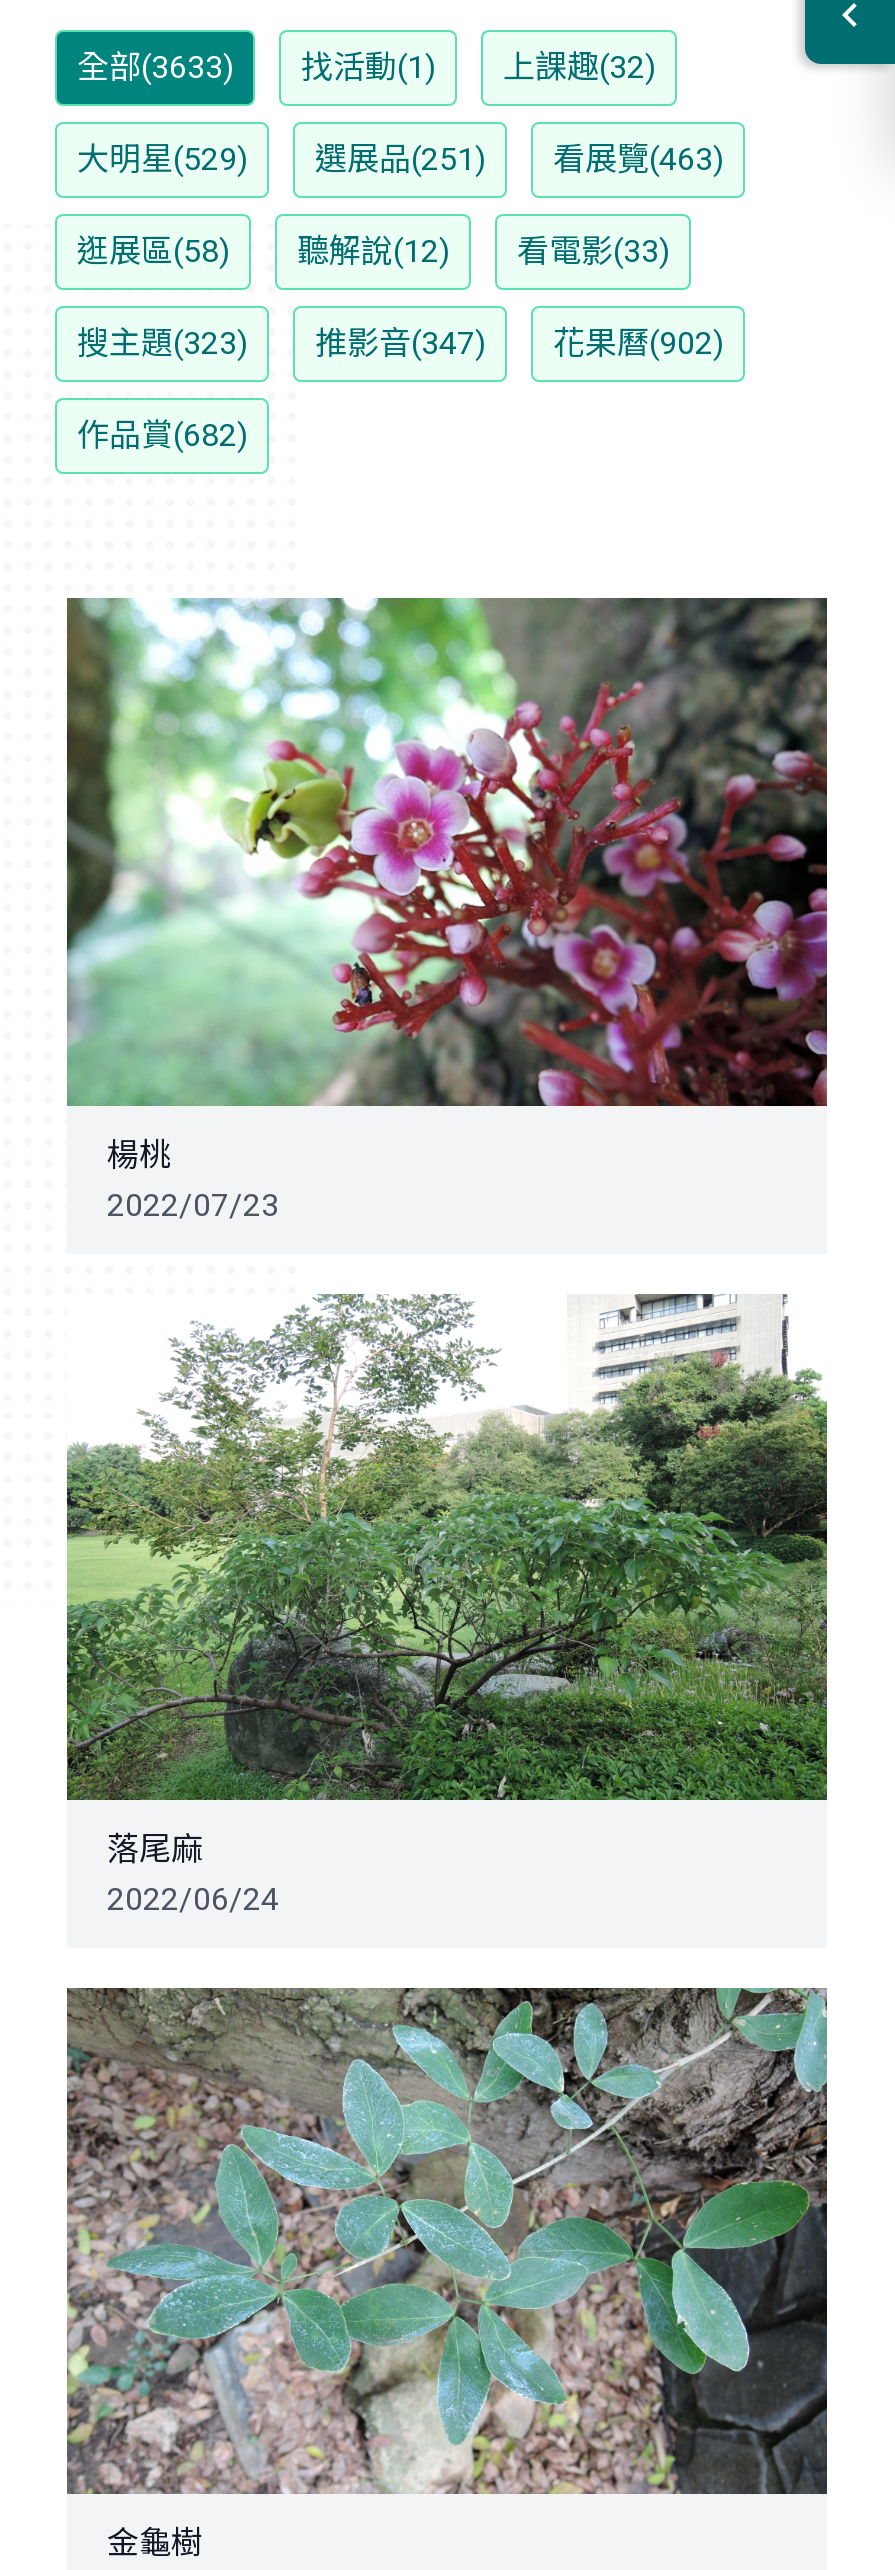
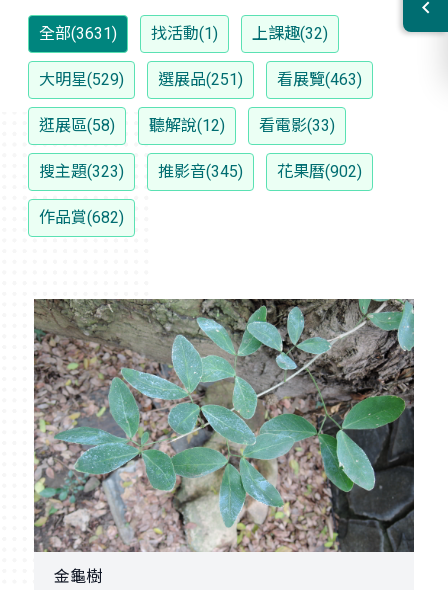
- 全部(3633) 找活動(1) 上課趣(32)
+ 全部(3631) 找活動(1) 上課趣(32)

- 搜主題(323) 推影音(347) 花果曆(902)
+ 搜主題(323) 推影音(345) 花果曆(902)

- [image]
- 楊桃
- 2022/07/23

- [image]
- 落尾麻
- 2022/06/24
